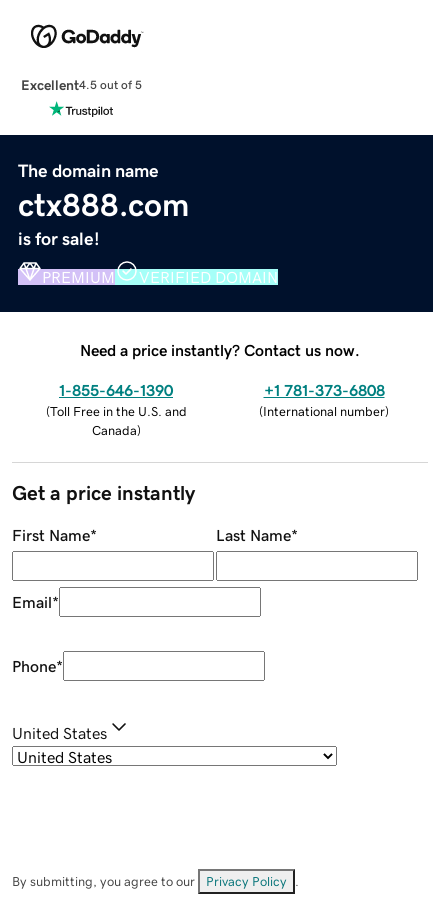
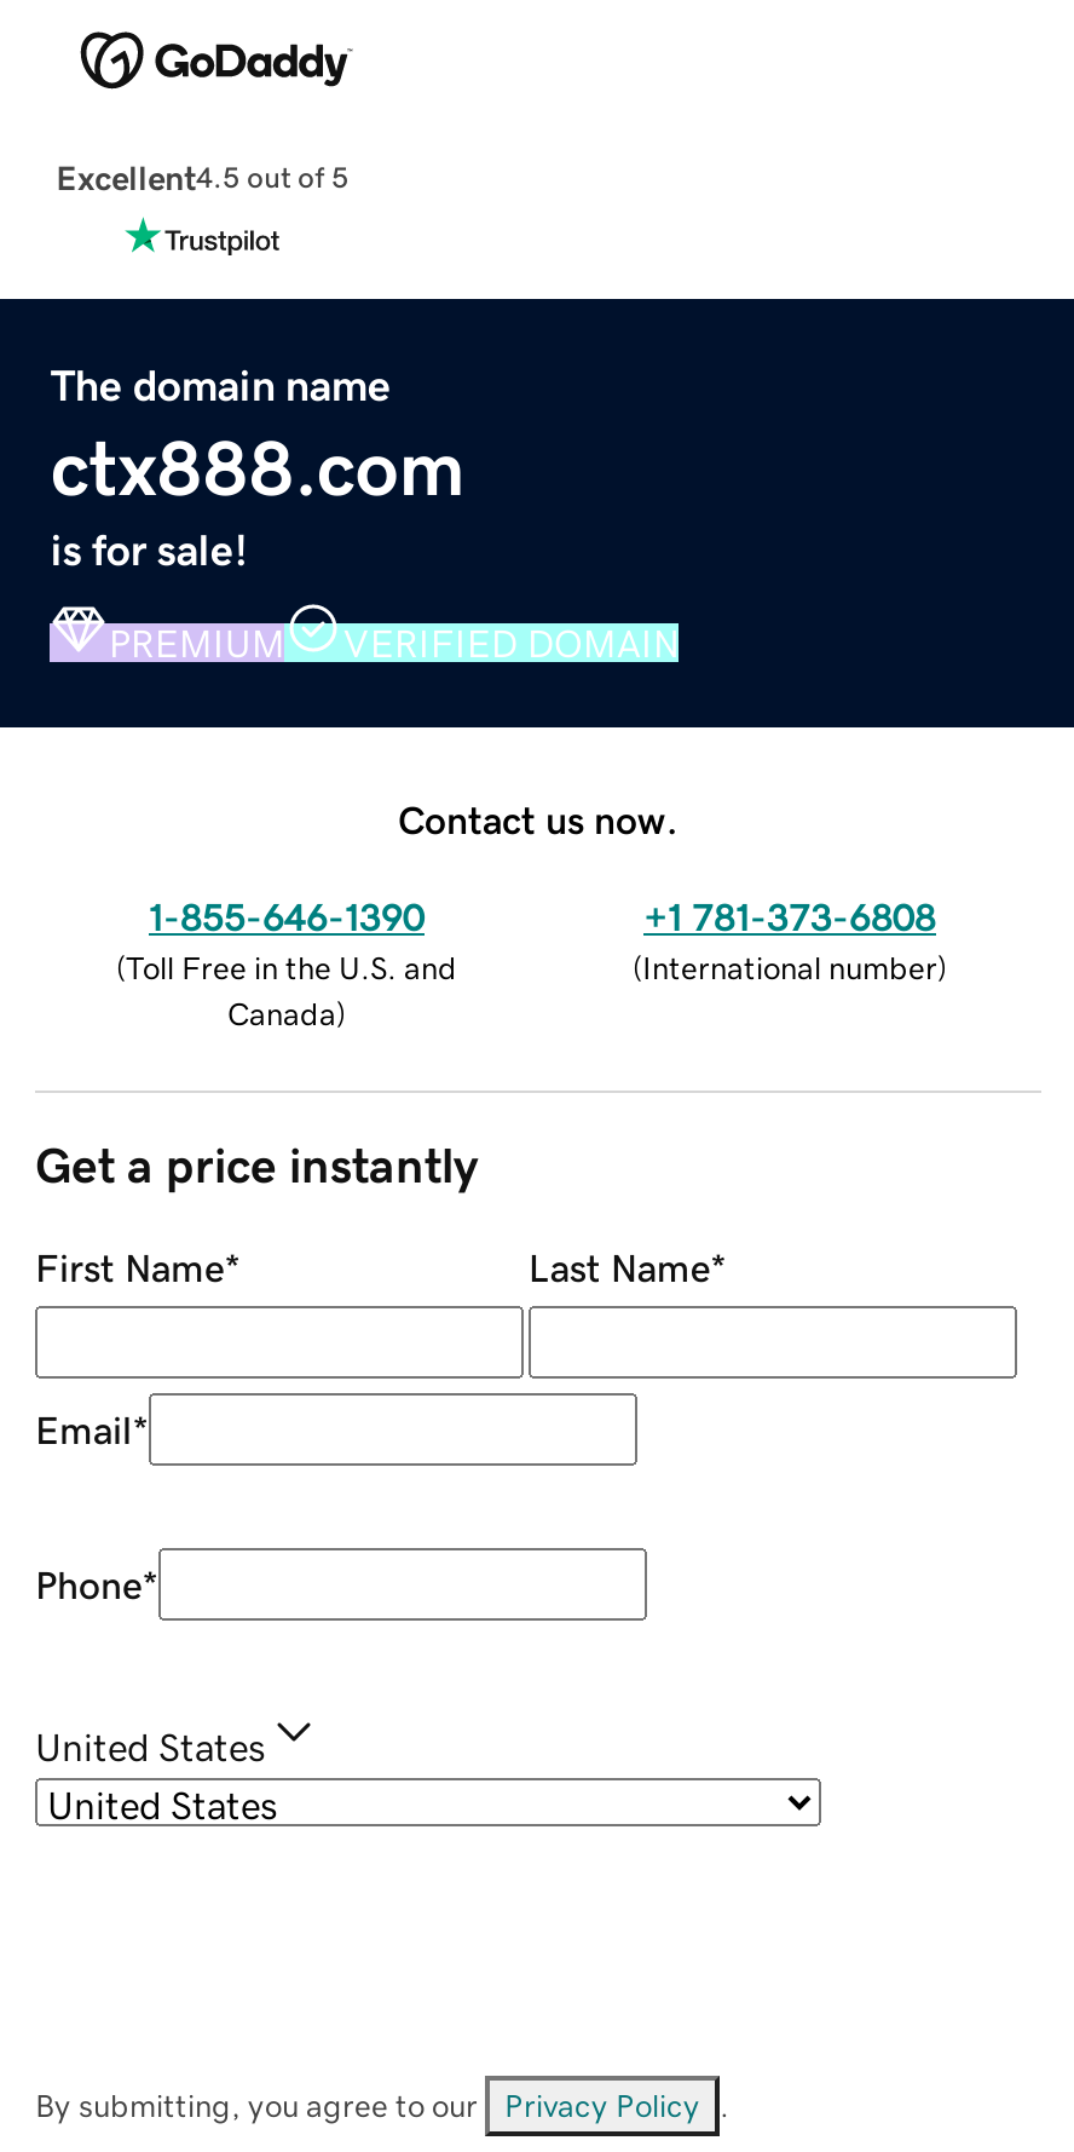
- Need a price instantly? Contact us now.
+ Contact us now.
